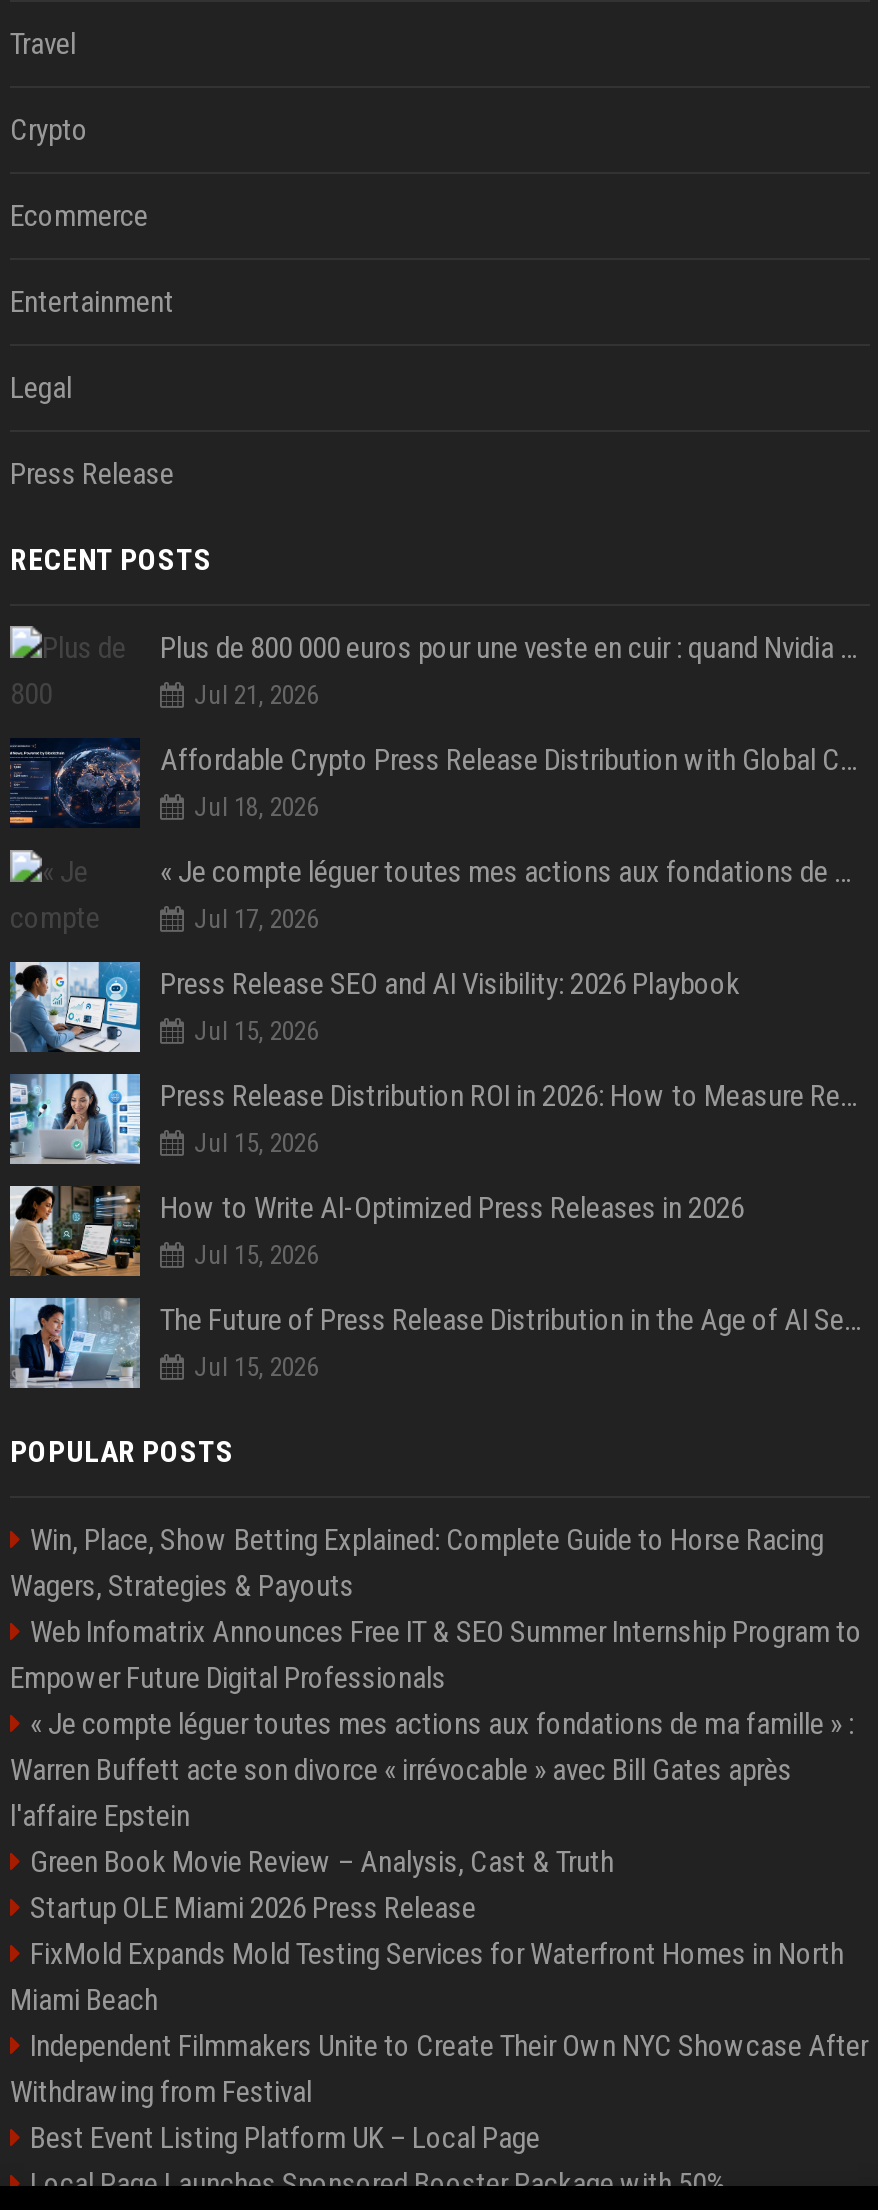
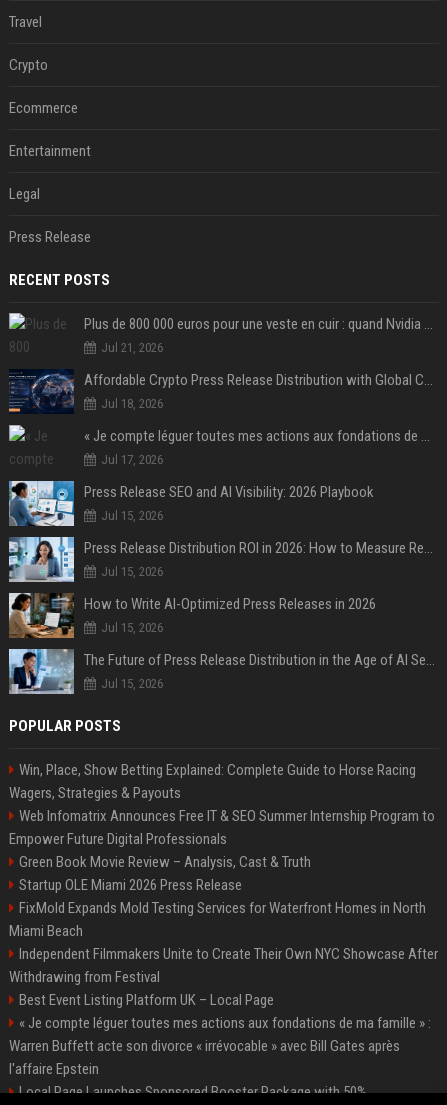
moved down: « Je compte léguer toutes mes actions aux fondations de ma famille » : | Warren Buffett acte son divorce « irrévocable » avec Bill Gates après | l'affaire Epstein

moved up: Green Book Movie Review – Analysis, Cast & Truth | Startup OLE Miami 2026 Press Release | FixMold Expands Mold Testing Services for Waterfront Homes in North | Miami Beach | Independent Filmmakers Unite to Create Their Own NYC Showcase After | Withdrawing from Festival | Best Event Listing Platform UK – Local Page
